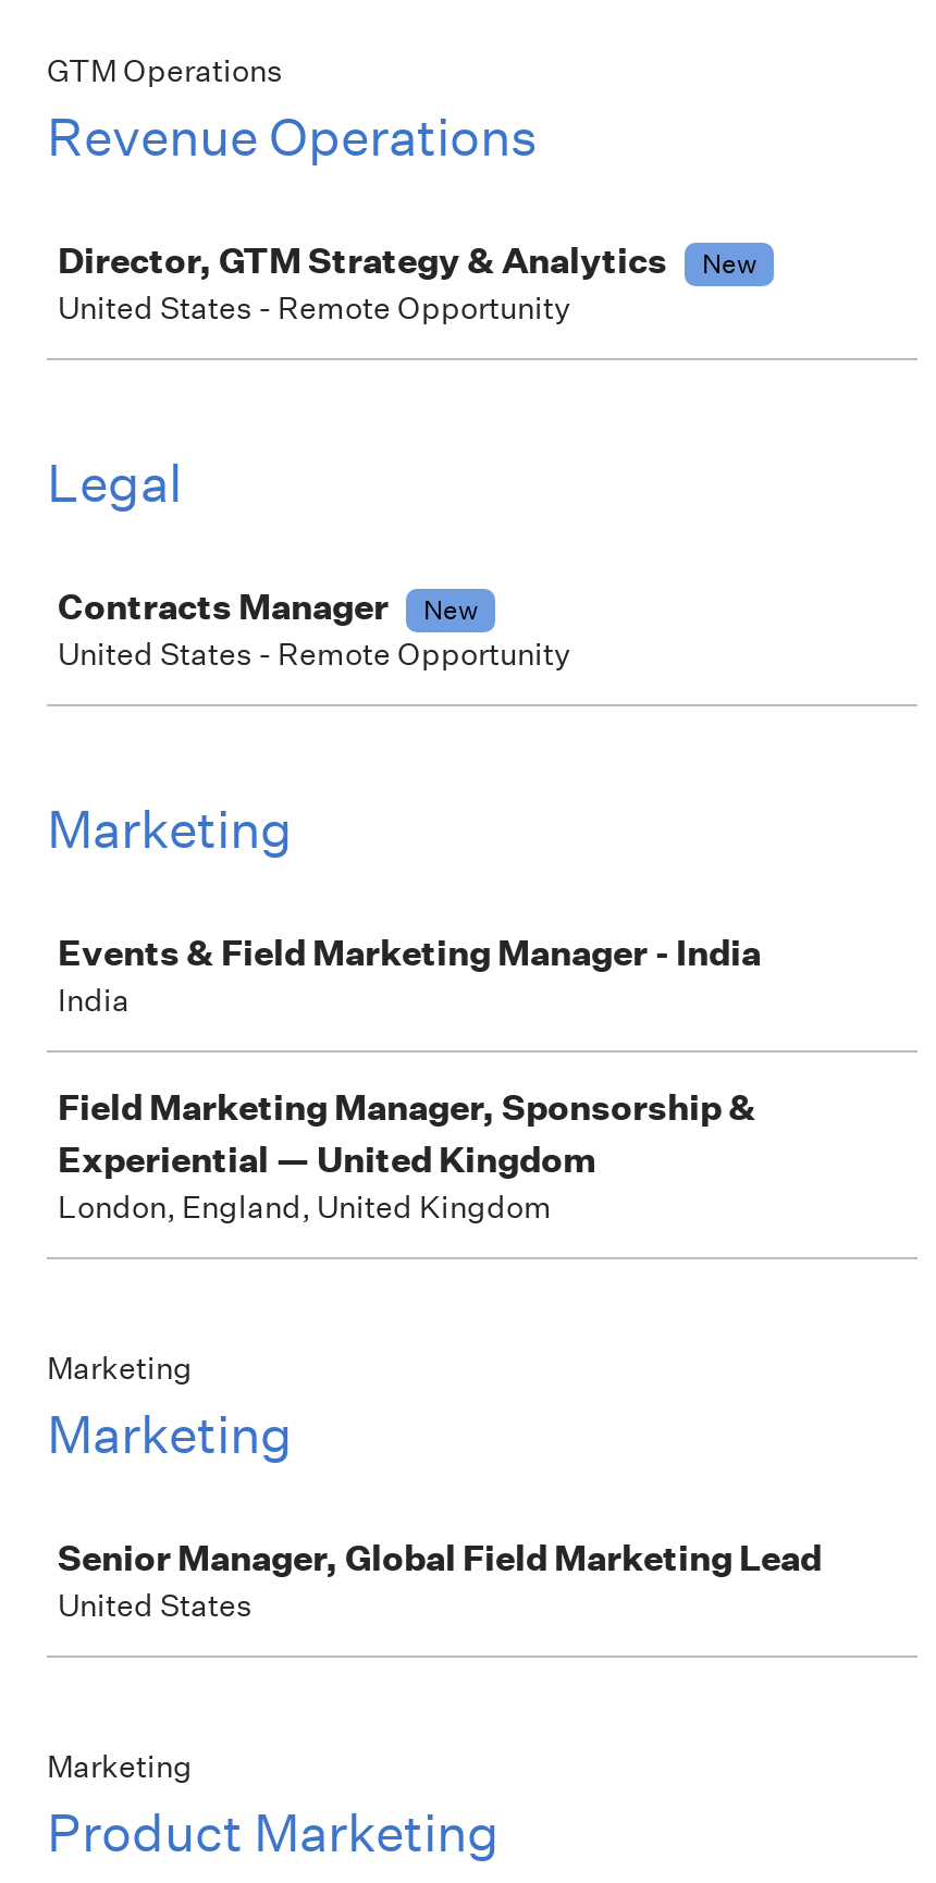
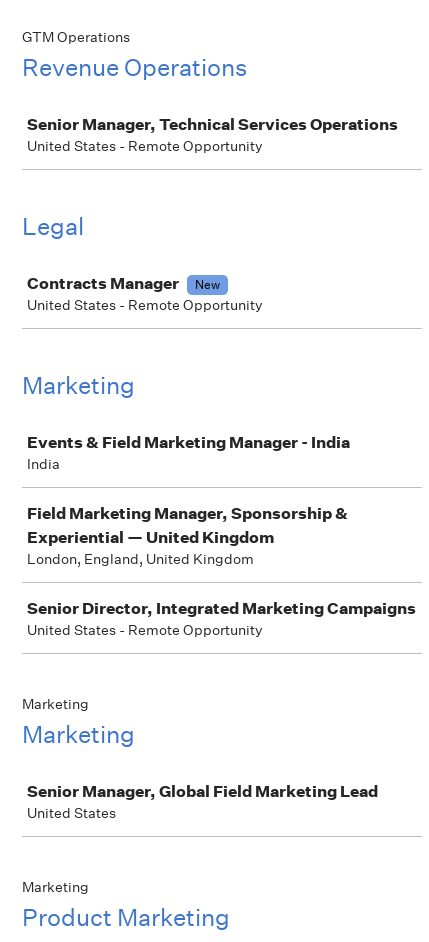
- Director, GTM Strategy & Analytics
- New
+ Senior Manager, Technical Services Operations

+ Senior Director, Integrated Marketing Campaigns
+ United States - Remote Opportunity
